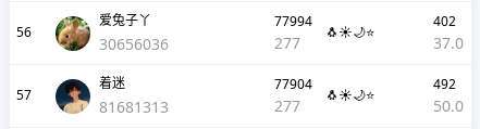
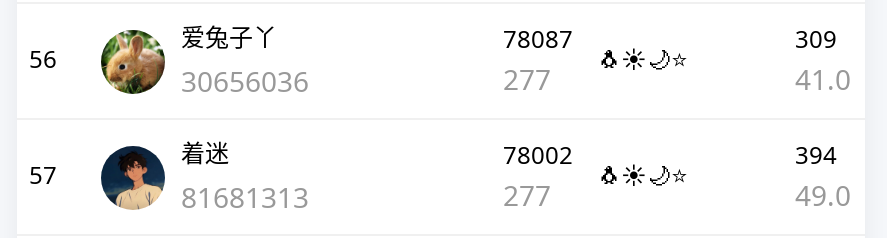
- 77994
+ 78087

- 402
+ 309

- 37.0
+ 41.0

- 77904
+ 78002

- 492
+ 394

- 50.0
+ 49.0
